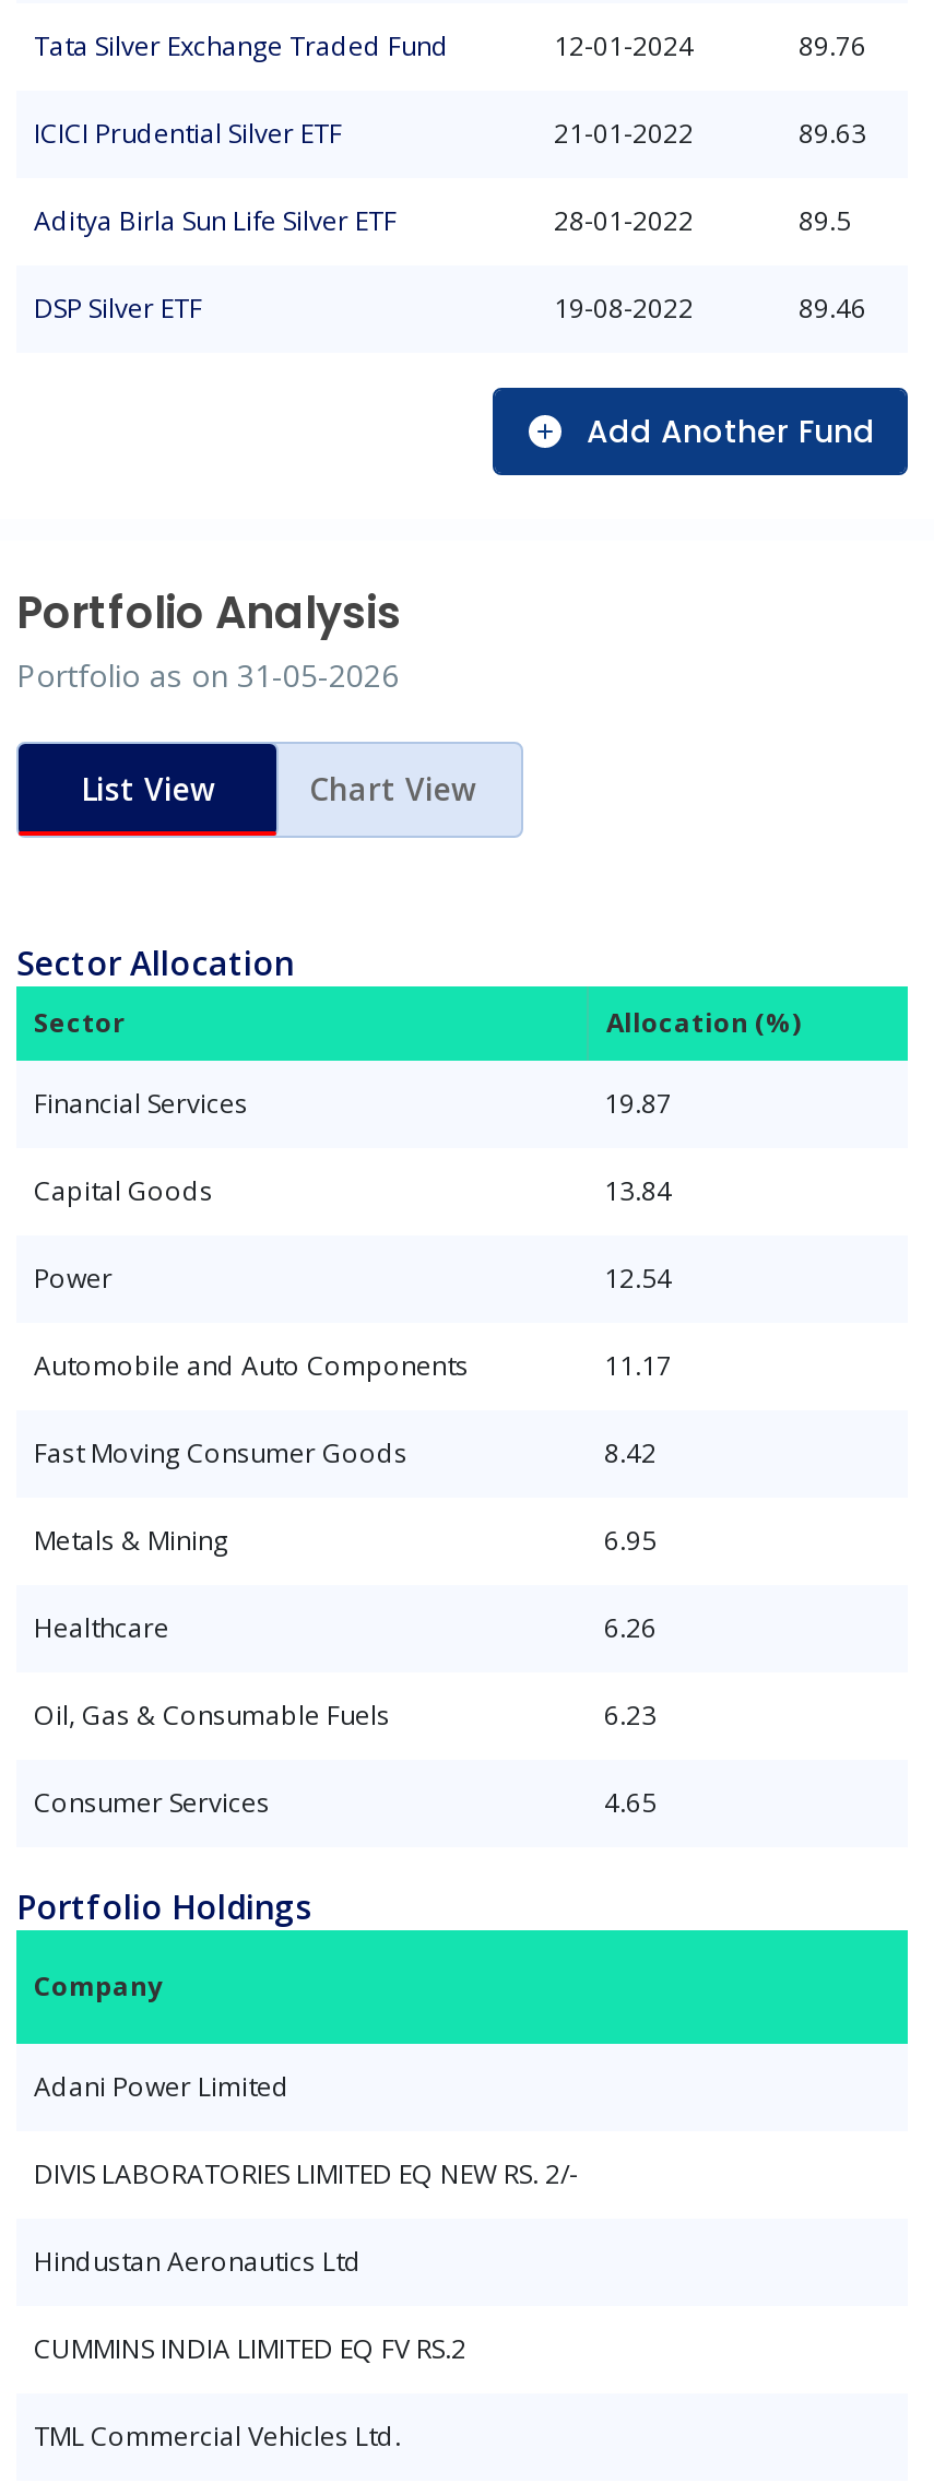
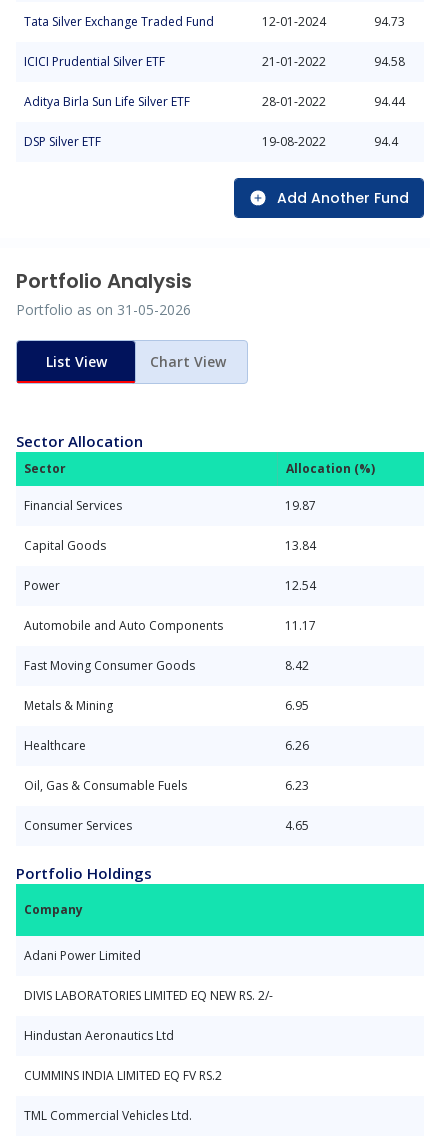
- 89.76
+ 94.73

- 89.63
+ 94.58

- 89.5
+ 94.44

- 89.46
+ 94.4
